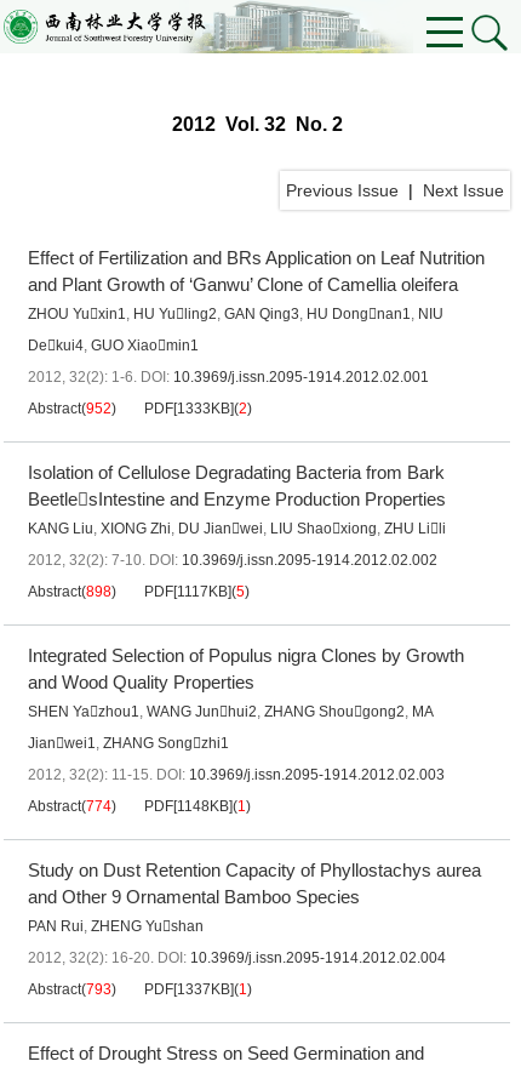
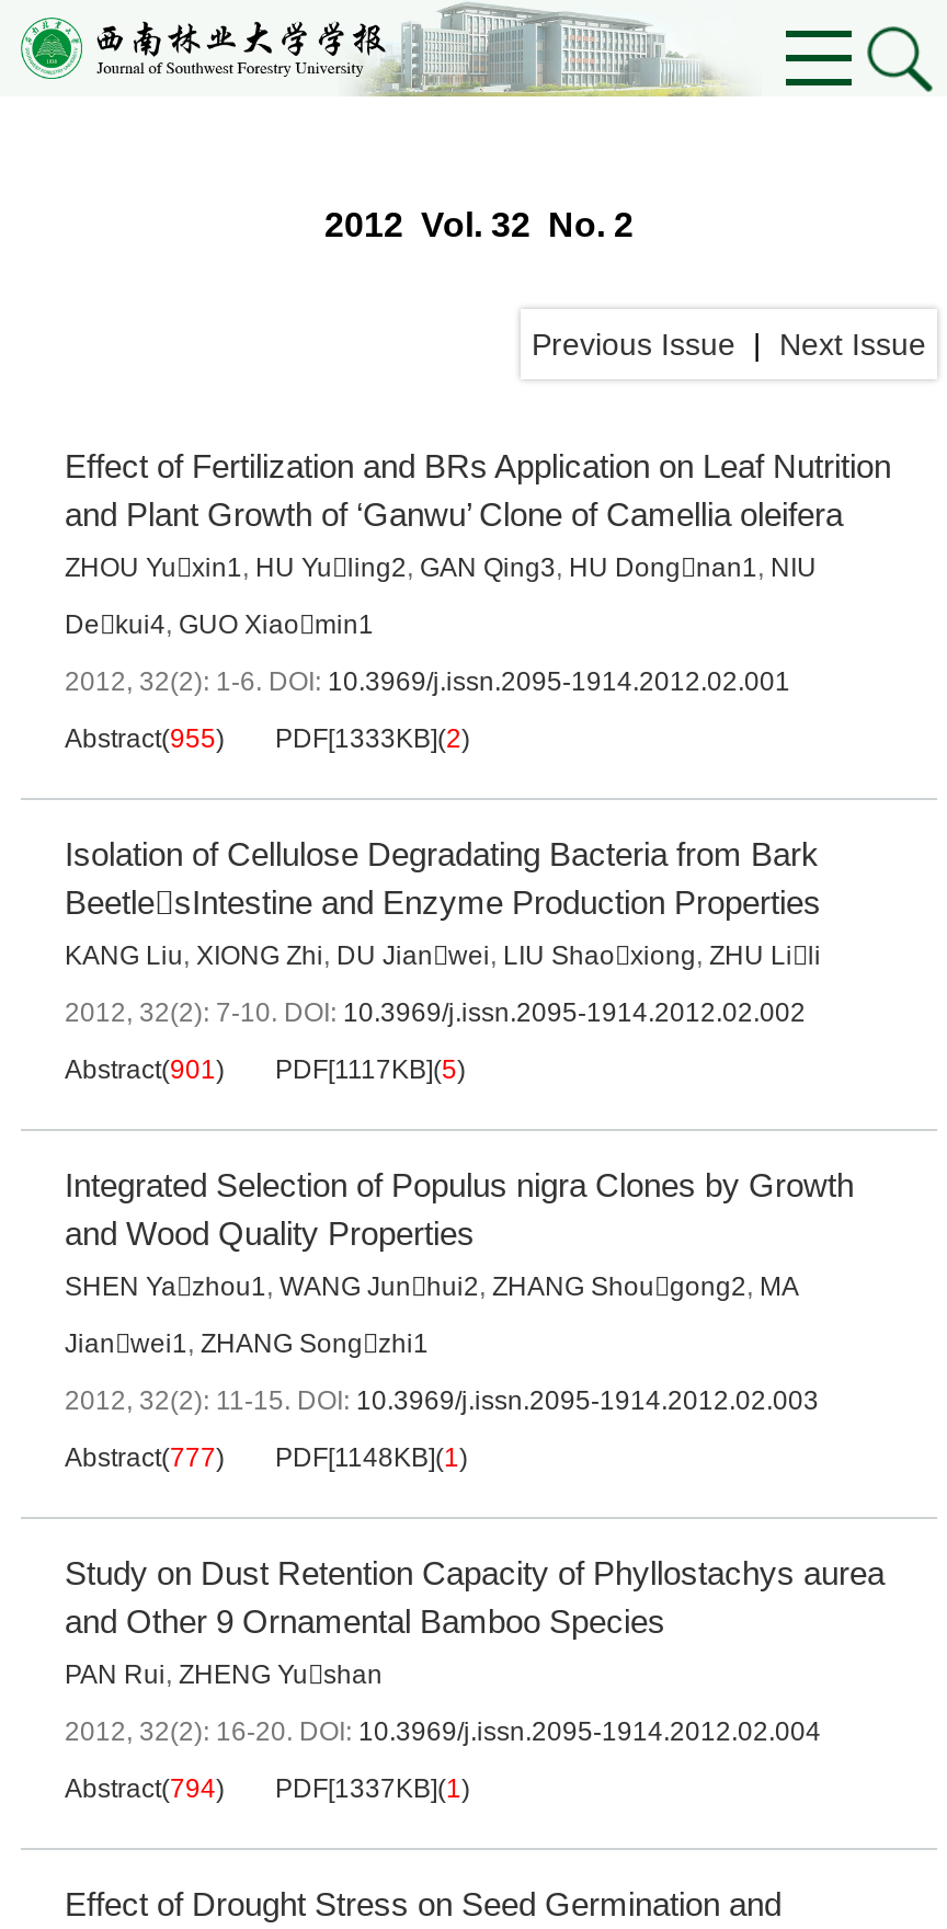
- Abstract(952) PDF[1333KB](2)
+ Abstract(955) PDF[1333KB](2)

- Abstract(898) PDF[1117KB](5)
+ Abstract(901) PDF[1117KB](5)

- Abstract(774) PDF[1148KB](1)
+ Abstract(777) PDF[1148KB](1)

- Abstract(793) PDF[1337KB](1)
+ Abstract(794) PDF[1337KB](1)
